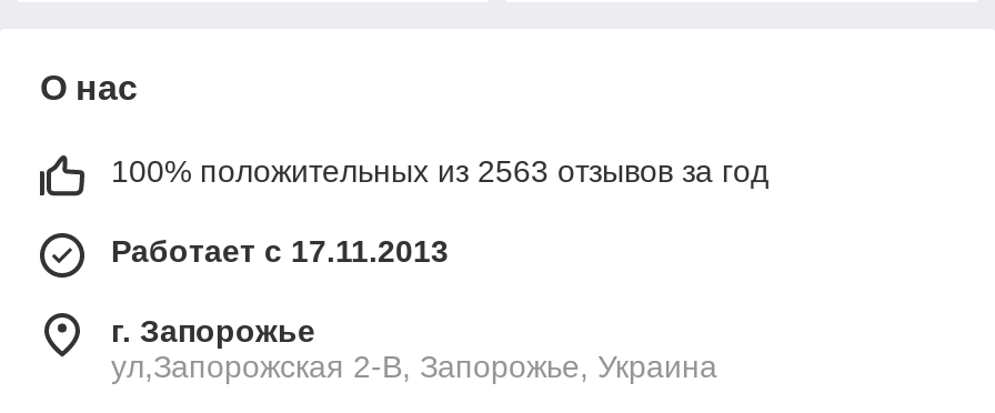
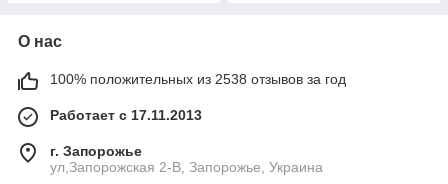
- 100% положительных из 2563 отзывов за год
+ 100% положительных из 2538 отзывов за год
